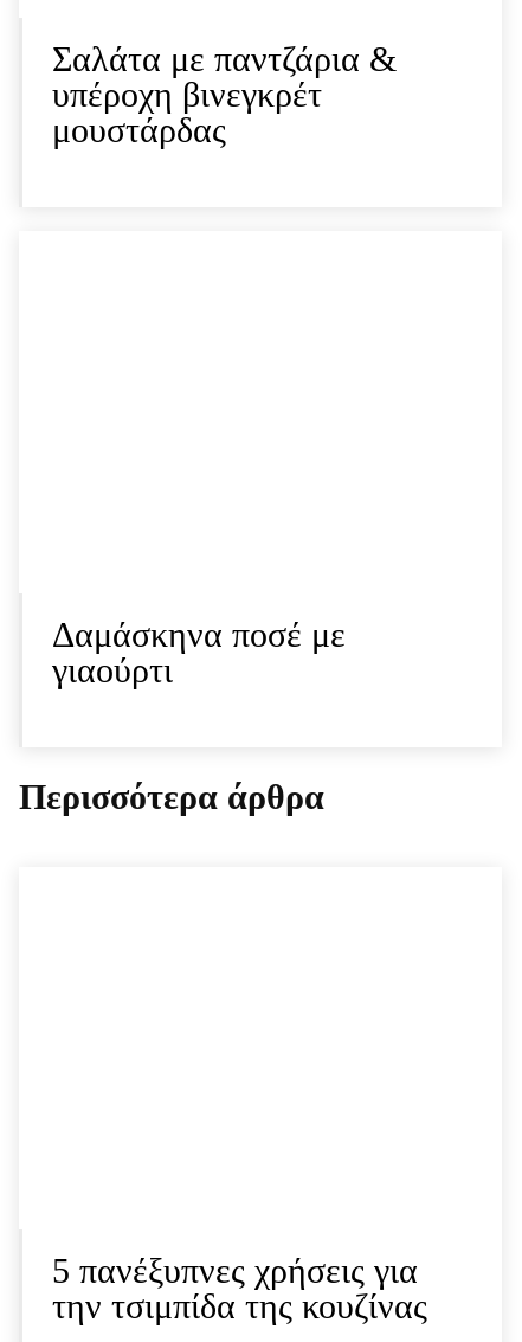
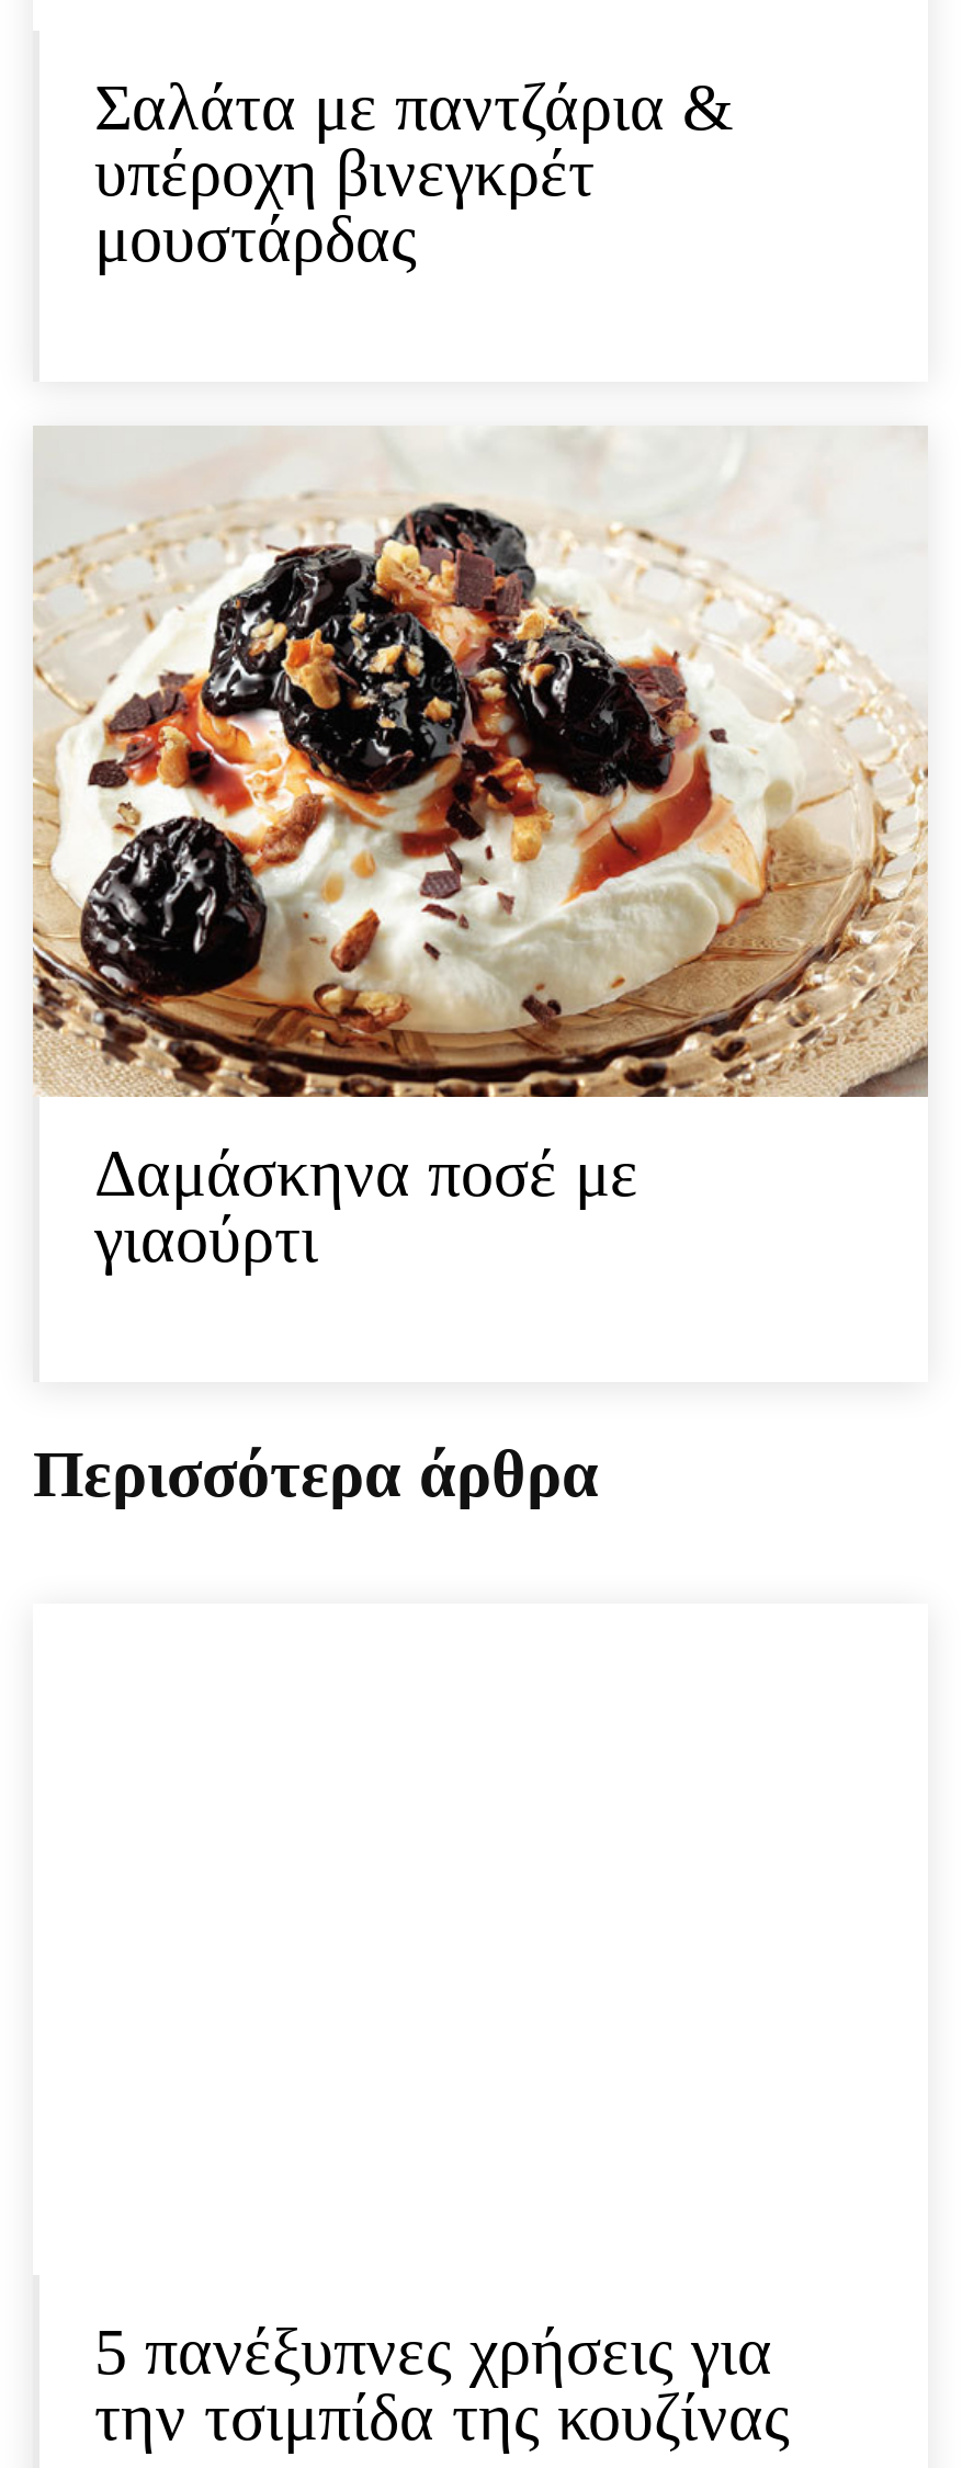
+ [image]
